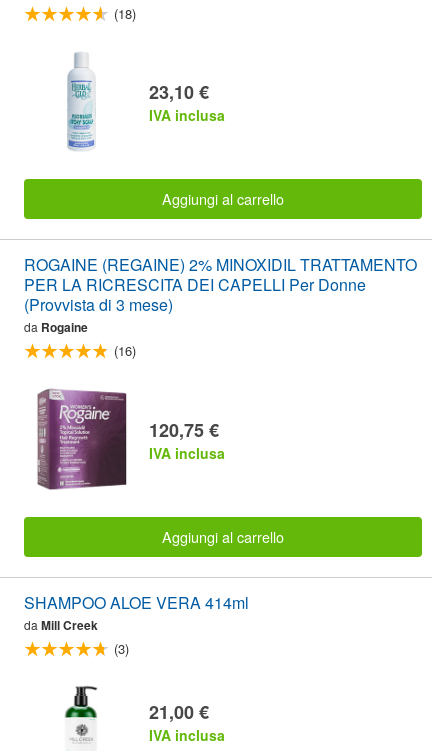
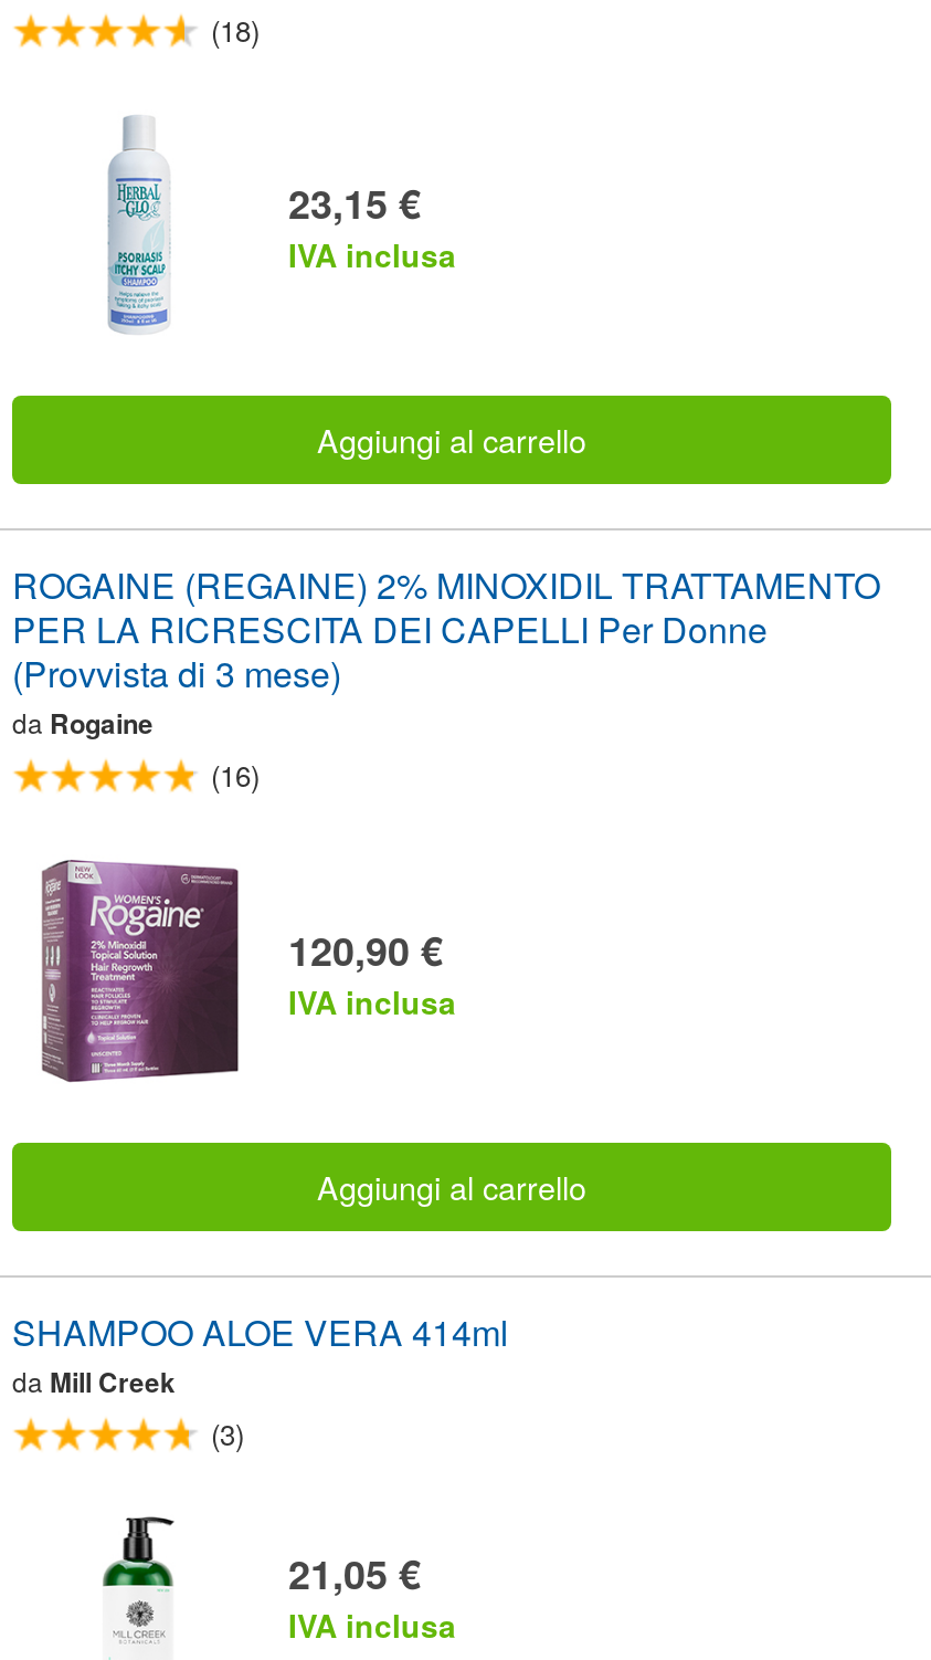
- 23,10 €
+ 23,15 €

- 120,75 €
+ 120,90 €

- 21,00 €
+ 21,05 €
